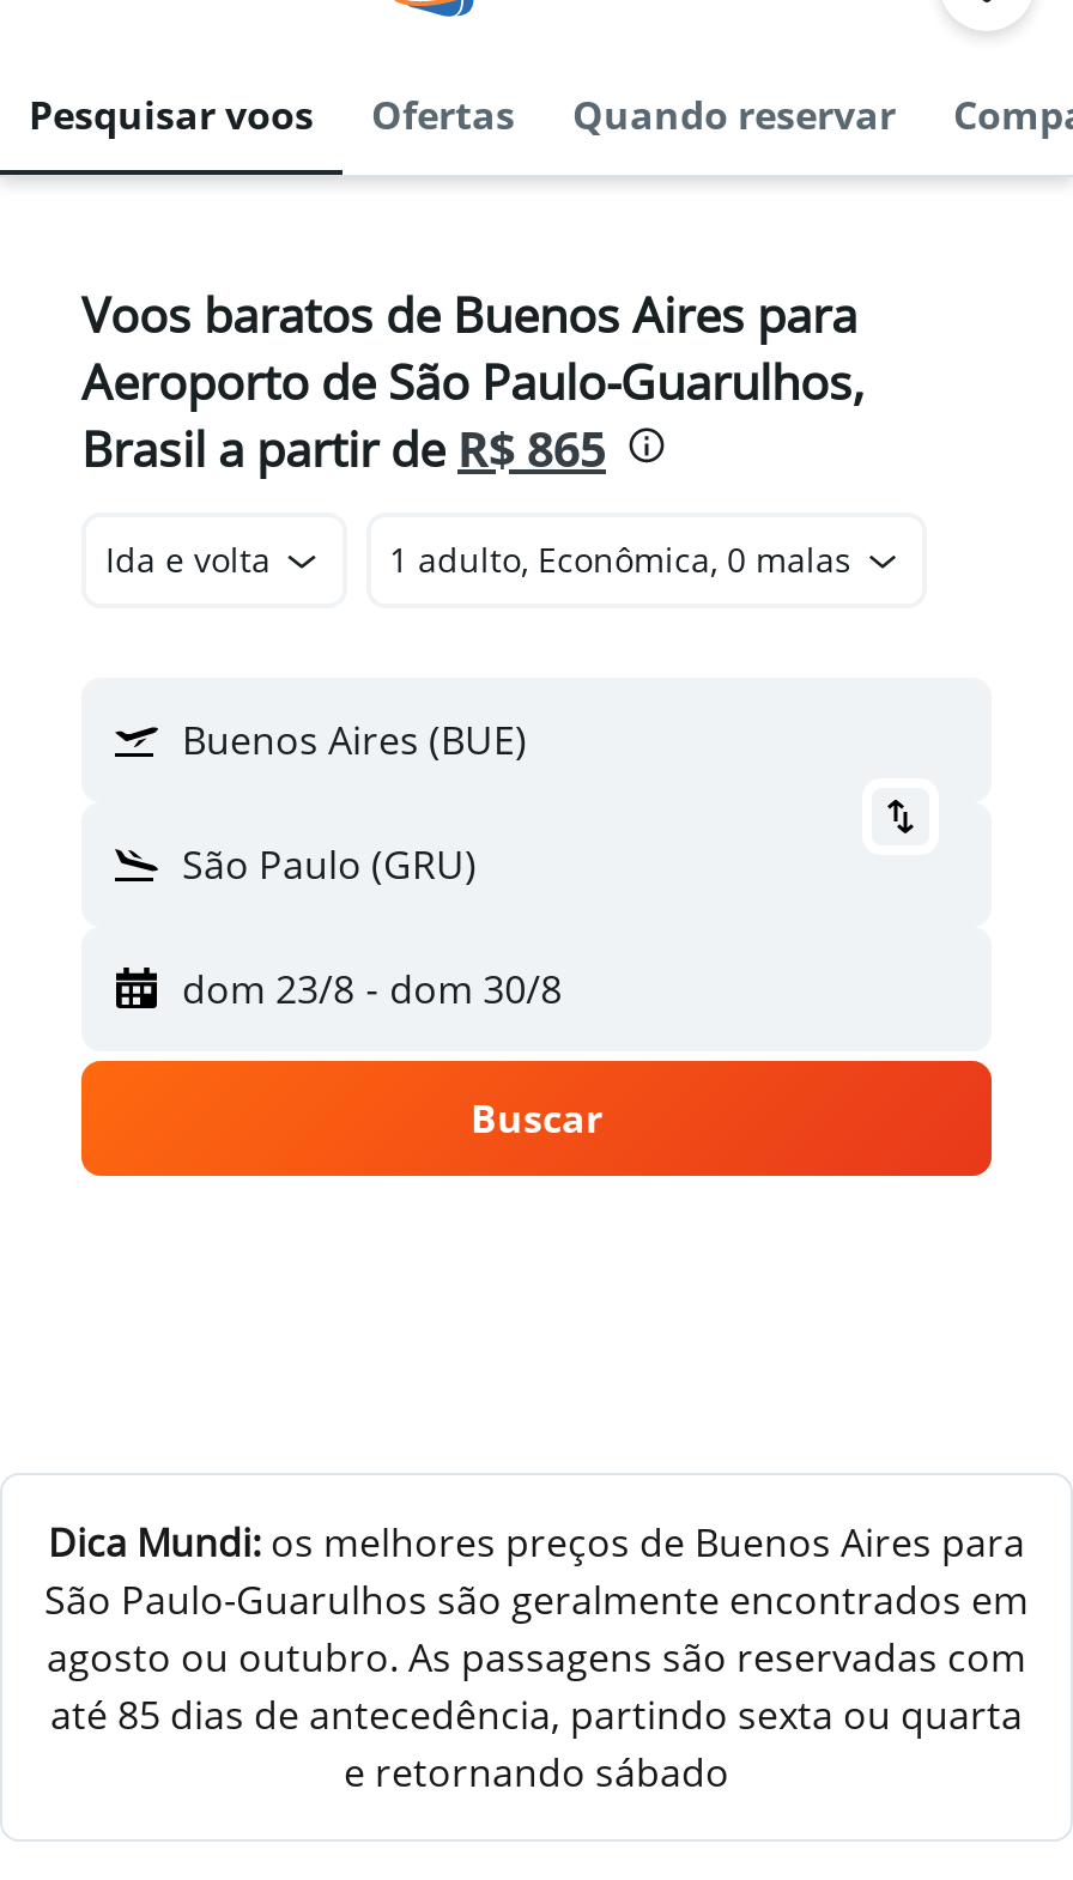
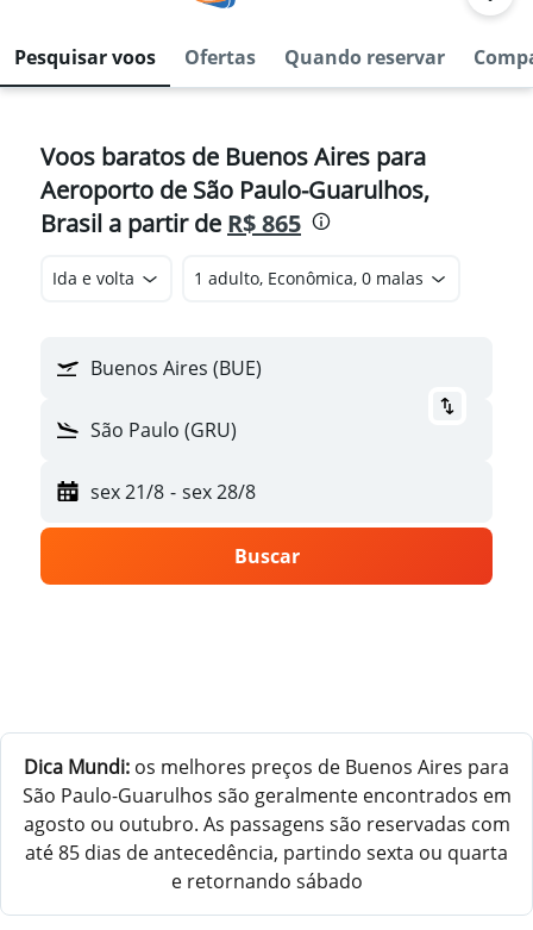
- dom 23/8 - dom 30/8
+ sex 21/8 - sex 28/8
